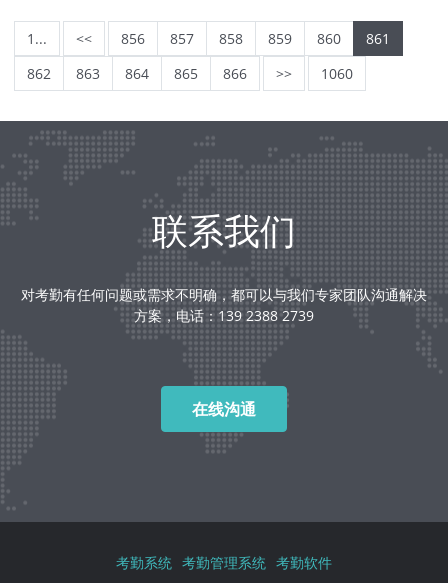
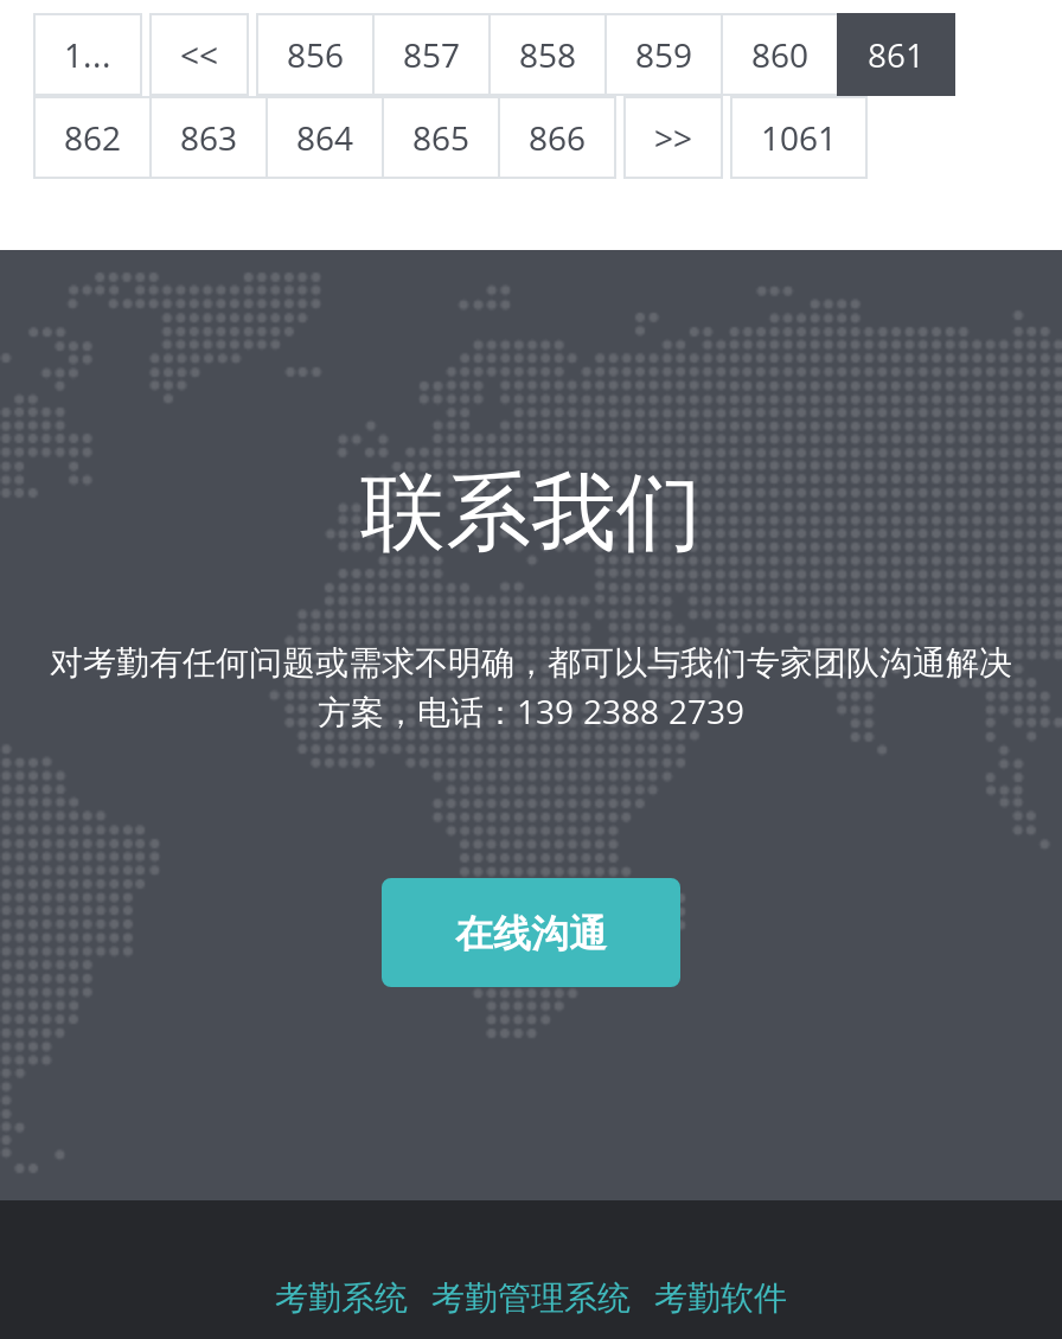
- 1060
+ 1061
